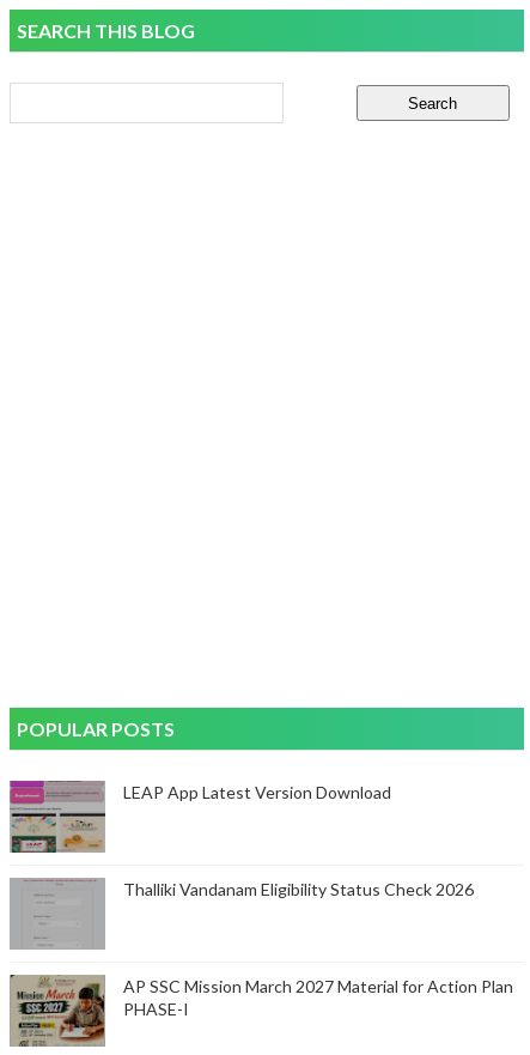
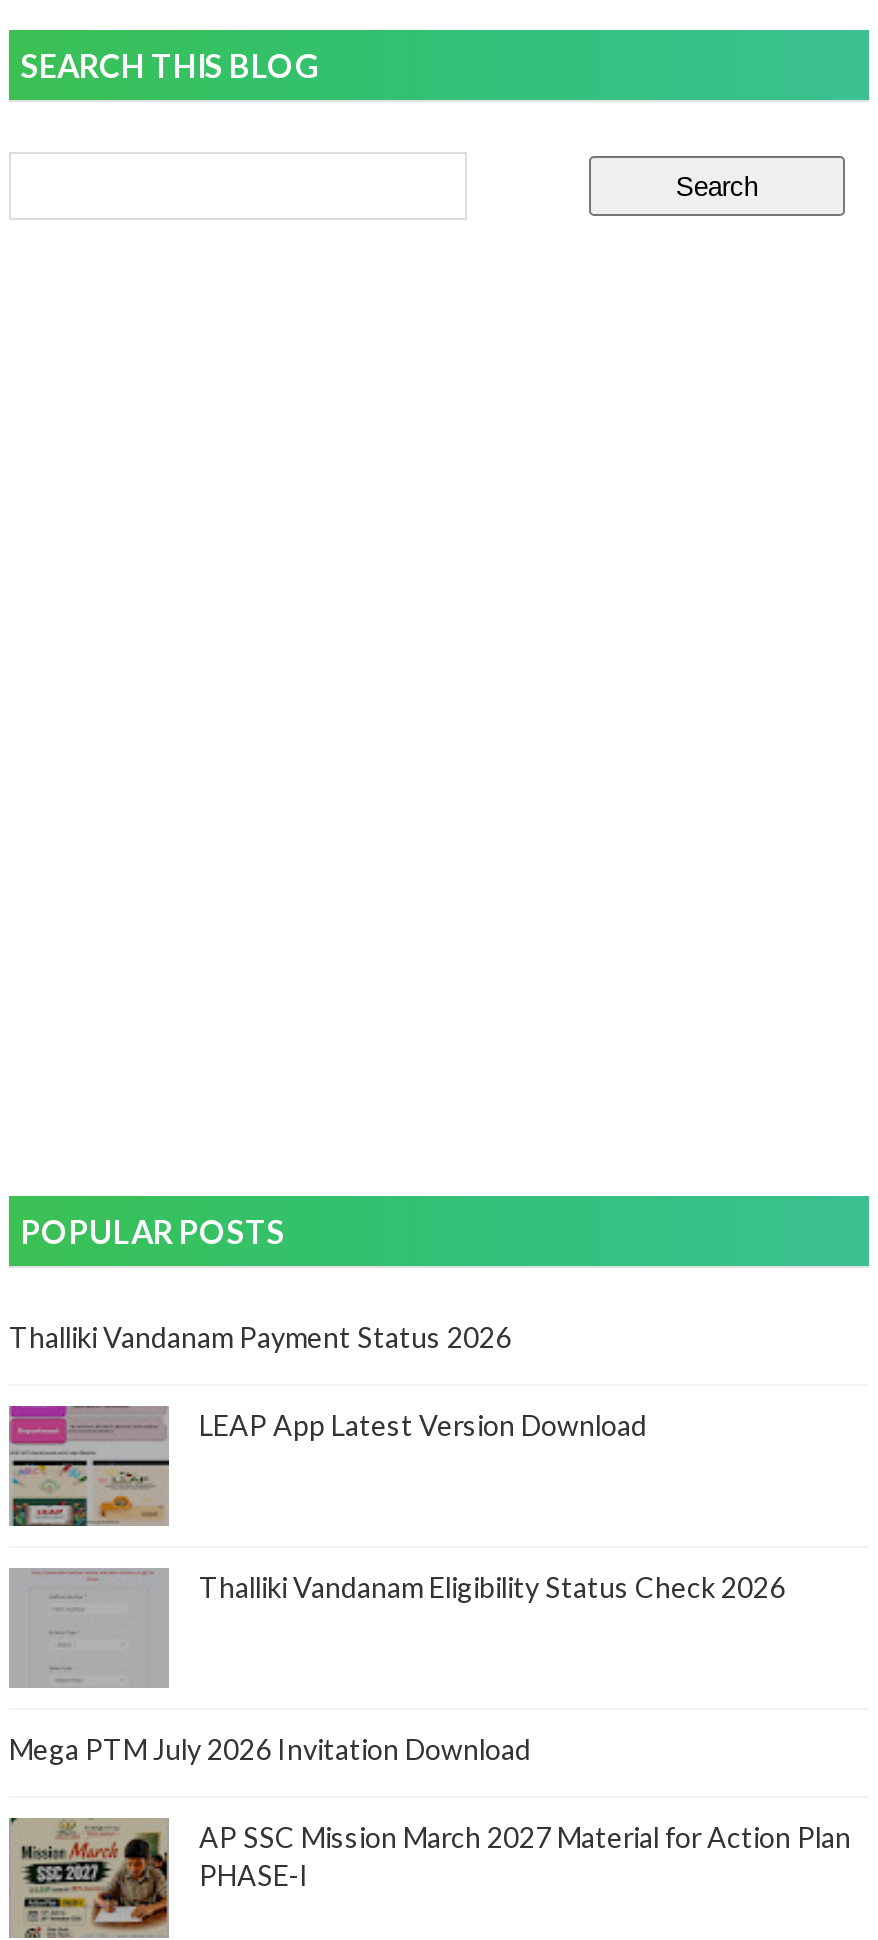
+ Thalliki Vandanam Payment Status 2026

+ Mega PTM July 2026 Invitation Download
